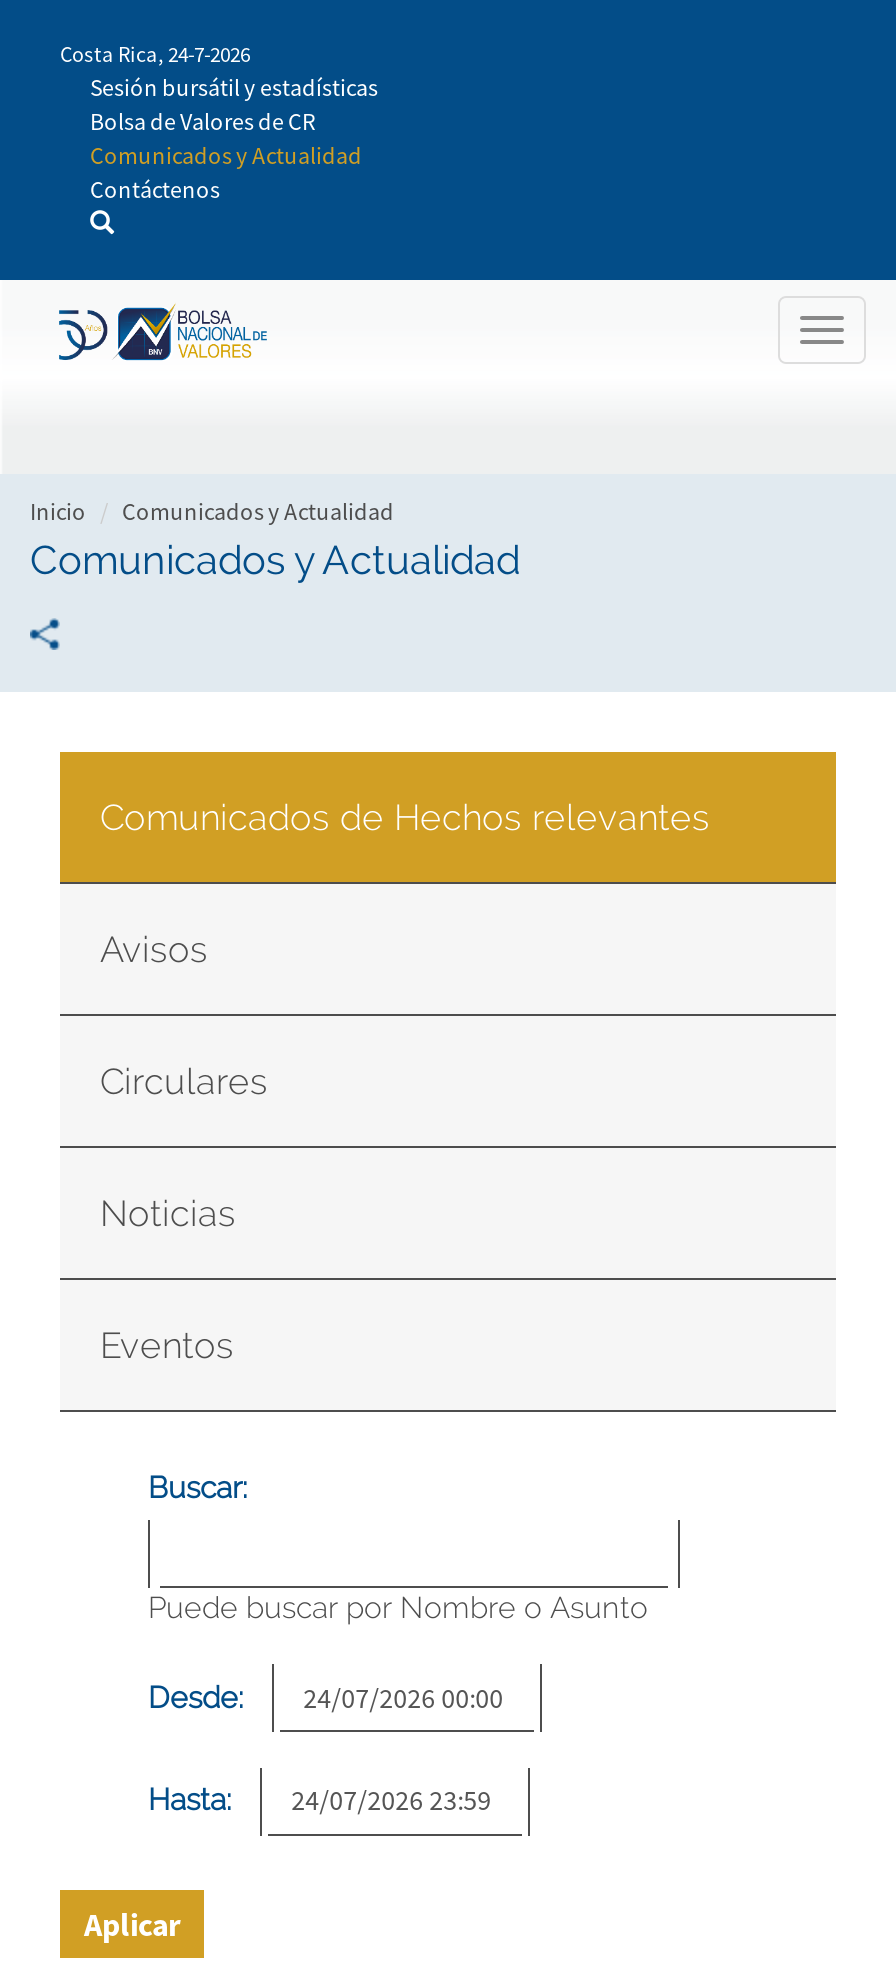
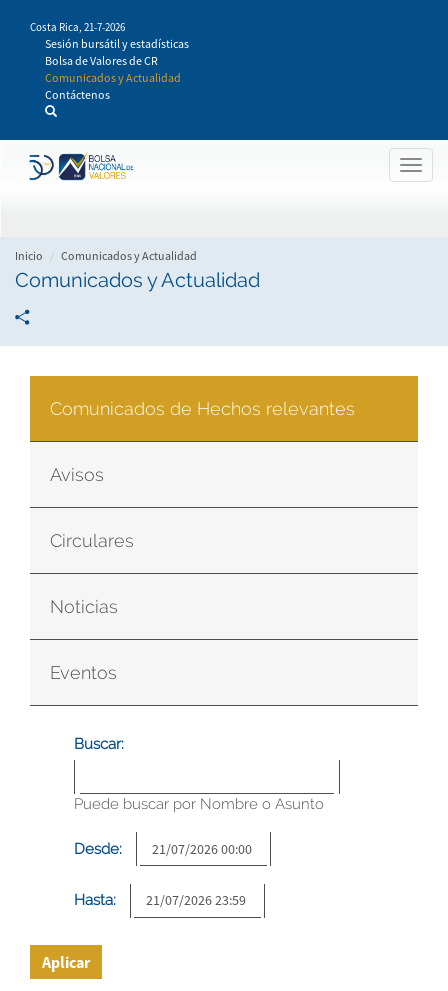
- Costa Rica, 24-7-2026
+ Costa Rica, 21-7-2026
